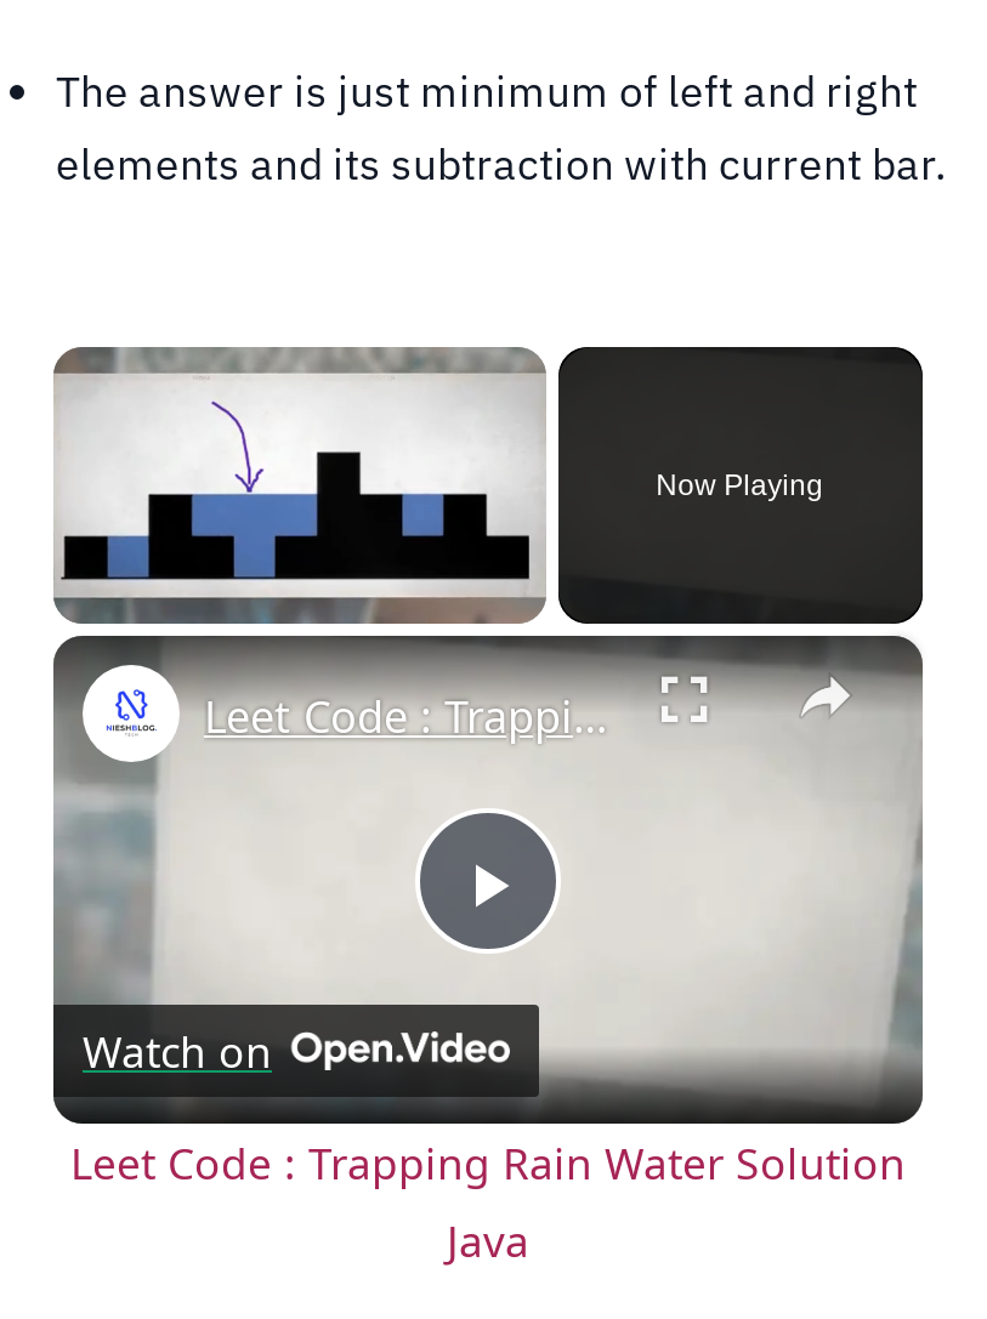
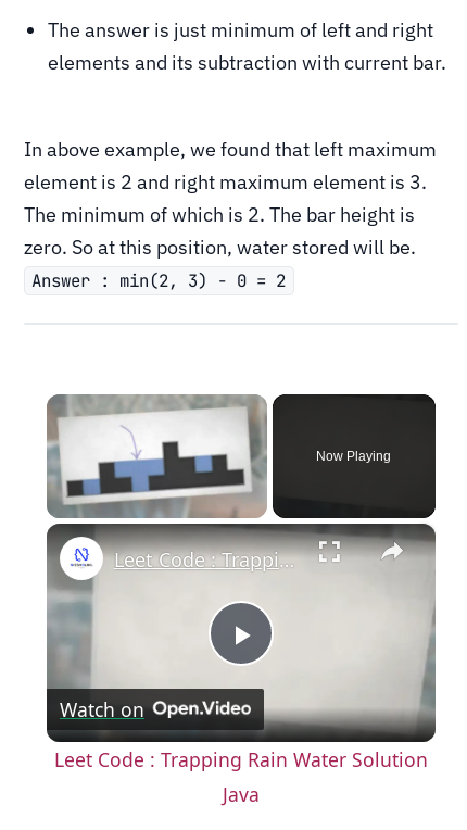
+ In above example, we found that left maximum
+ element is 2 and right maximum element is 3.
+ The minimum of which is 2. The bar height is
+ zero. So at this position, water stored will be.
+ Answer : min(2, 3) - 0 = 2

- [image]
+ [image]
